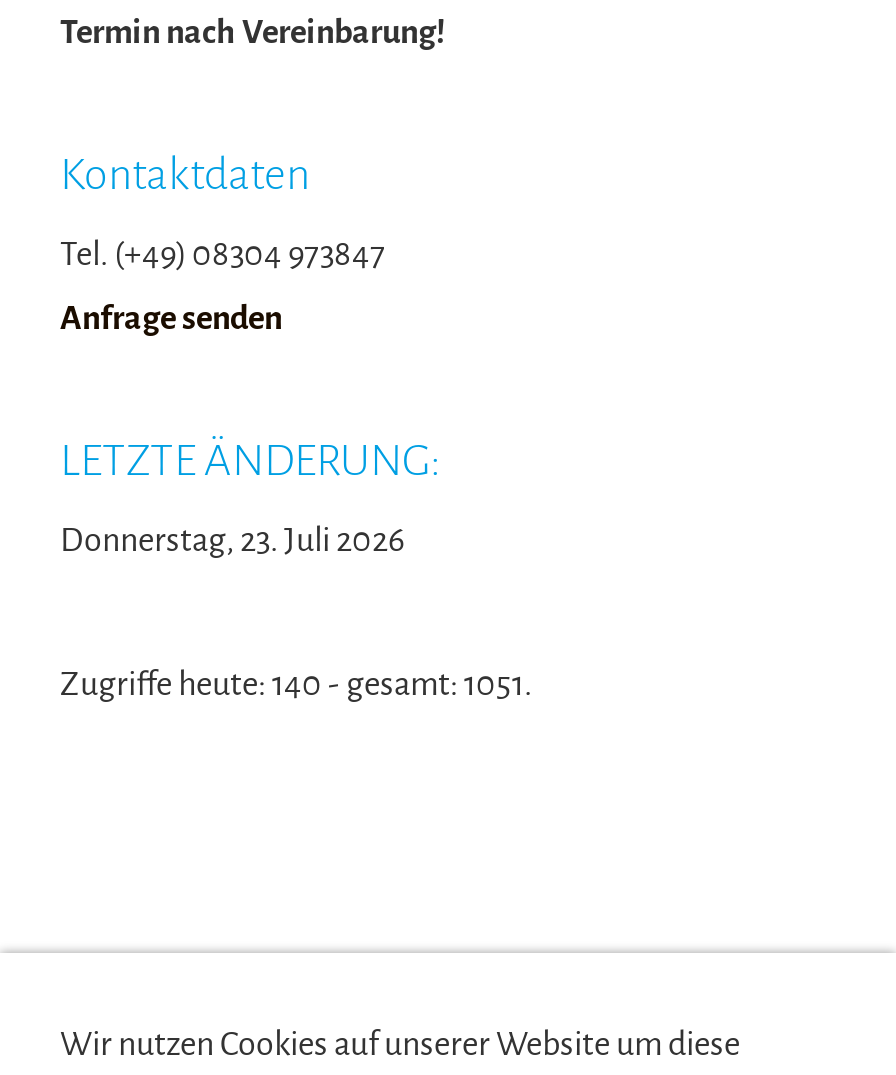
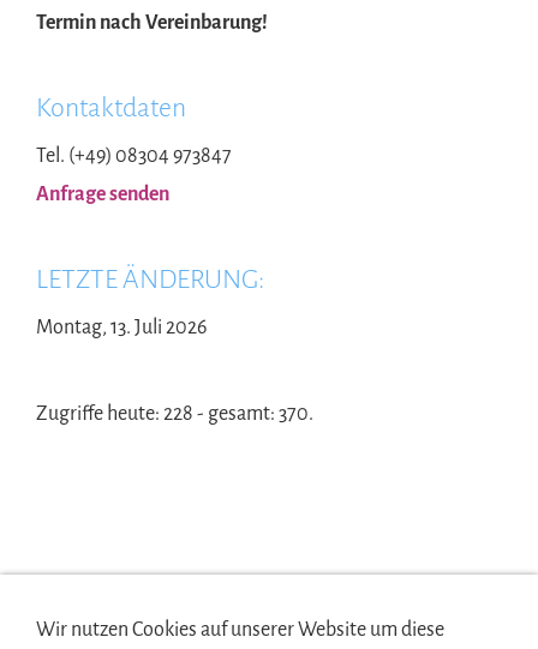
- Donnerstag, 23. Juli 2026
+ Montag, 13. Juli 2026

- Zugriffe heute: 140 - gesamt: 1051.
+ Zugriffe heute: 228 - gesamt: 370.
